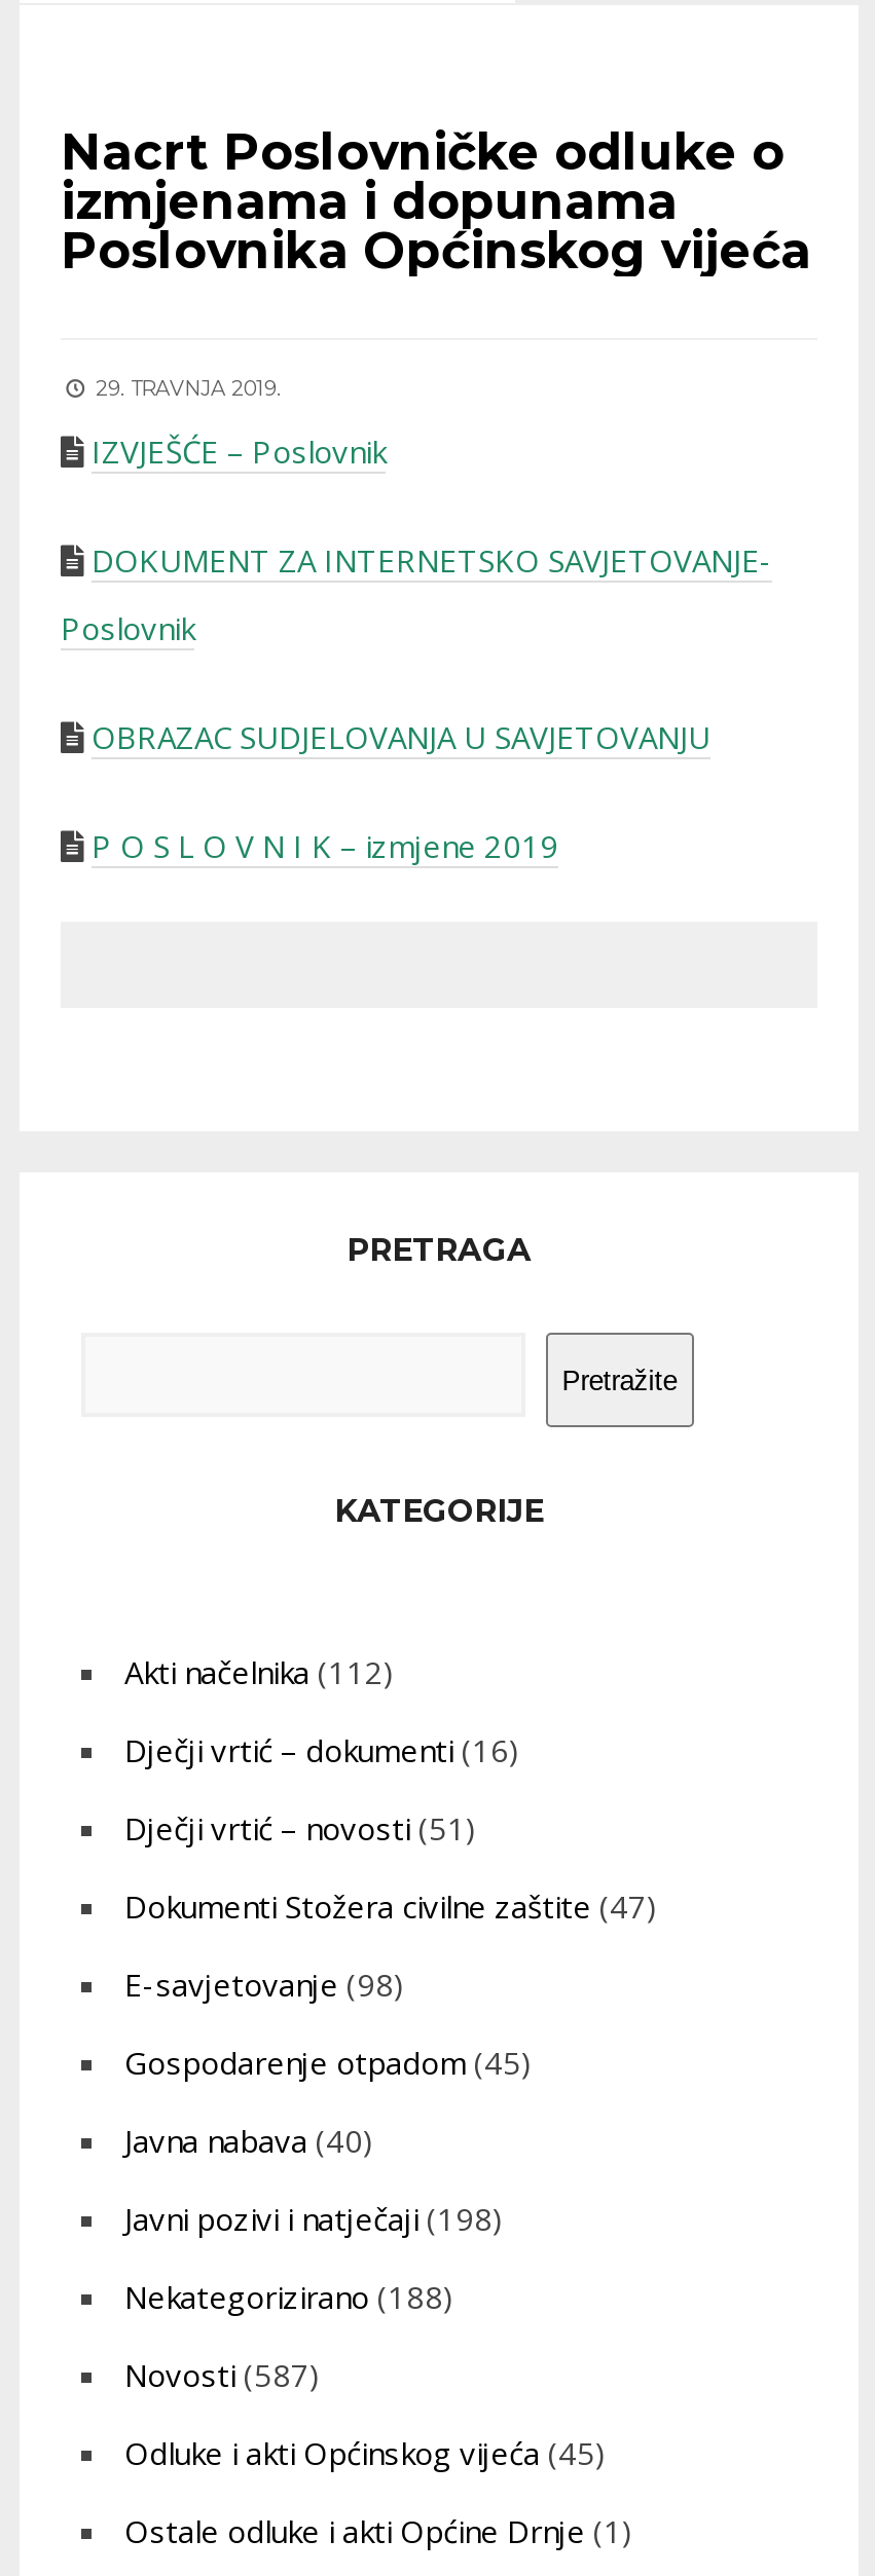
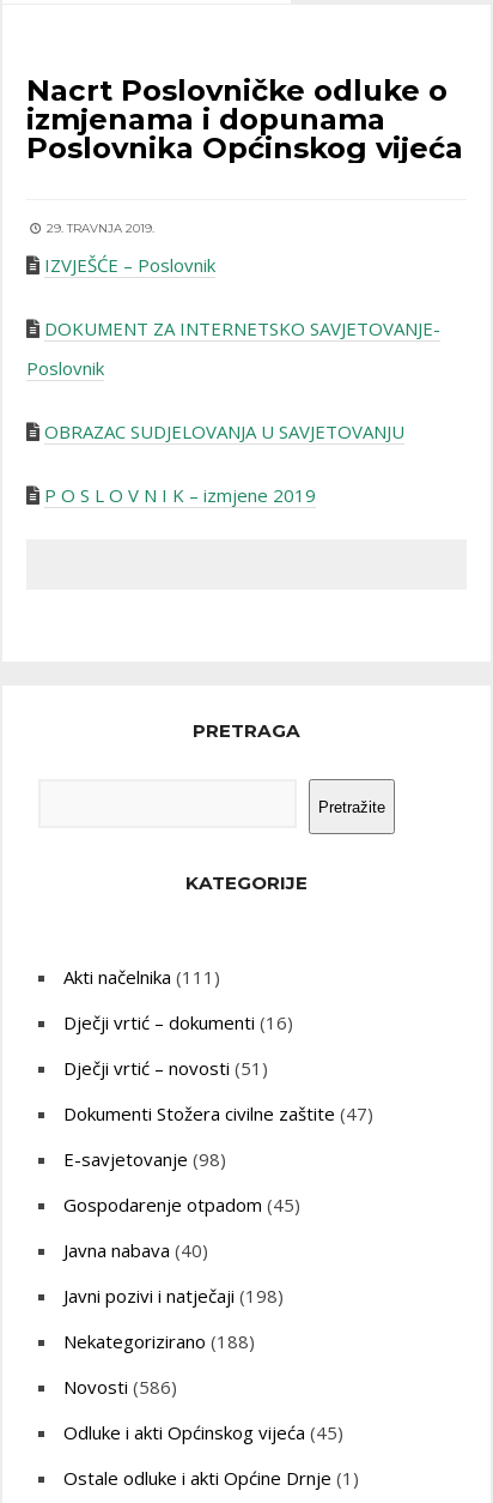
- Akti načelnika (112)
+ Akti načelnika (111)

- Novosti (587)
+ Novosti (586)
